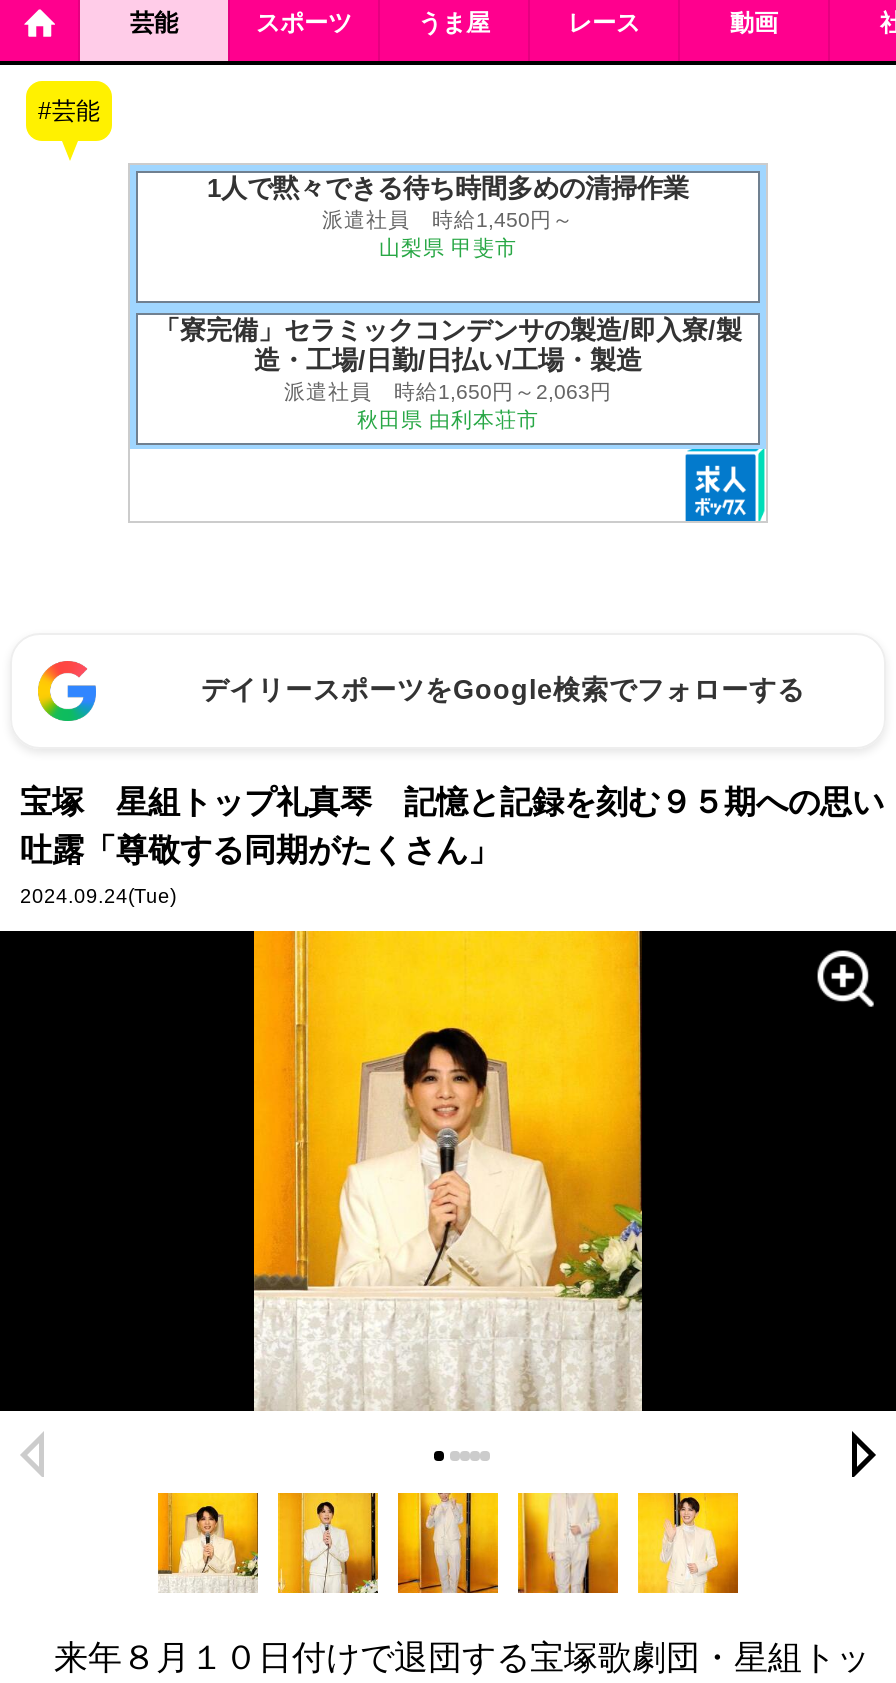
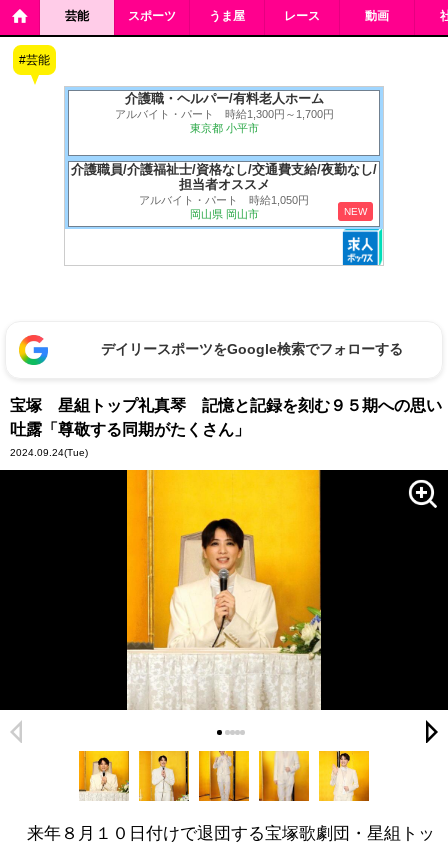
- 1人で黙々できる待ち時間多めの清掃作業
- 派遣社員 時給1,450円～
- 山梨県 甲斐市
+ 介護職・ヘルパー/有料老人ホーム
+ アルバイト・パート 時給1,300円～1,700円
+ 東京都 小平市

- 「寮完備」セラミックコンデンサの製造/即入寮/製
- 造・工場/日勤/日払い/工場・製造
- 派遣社員 時給1,650円～2,063円
- 秋田県 由利本荘市
+ 介護職員/介護福祉士/資格なし/交通費支給/夜勤なし/
+ 担当者オススメ
+ アルバイト・パート 時給1,050円
+ 岡山県 岡山市
+ NEW
